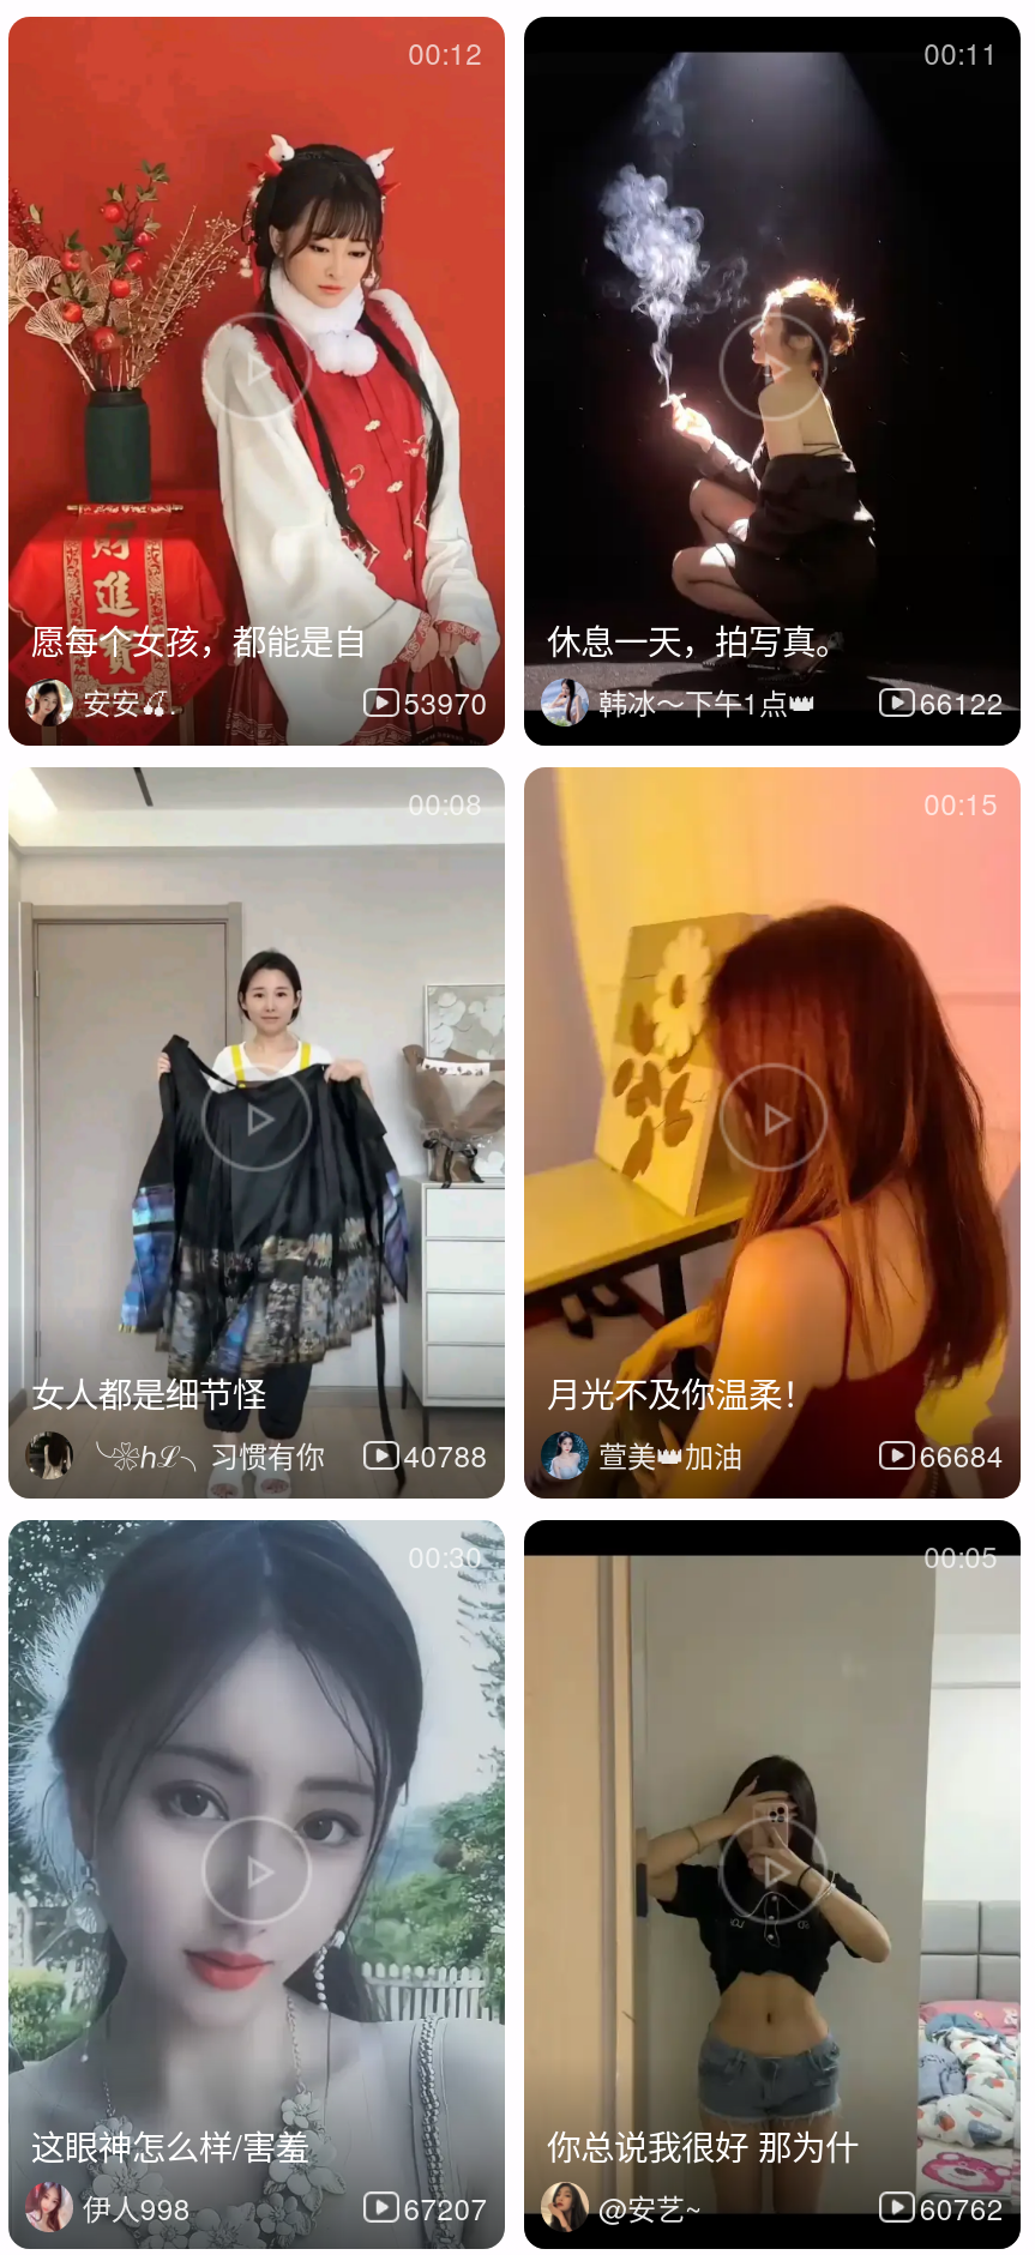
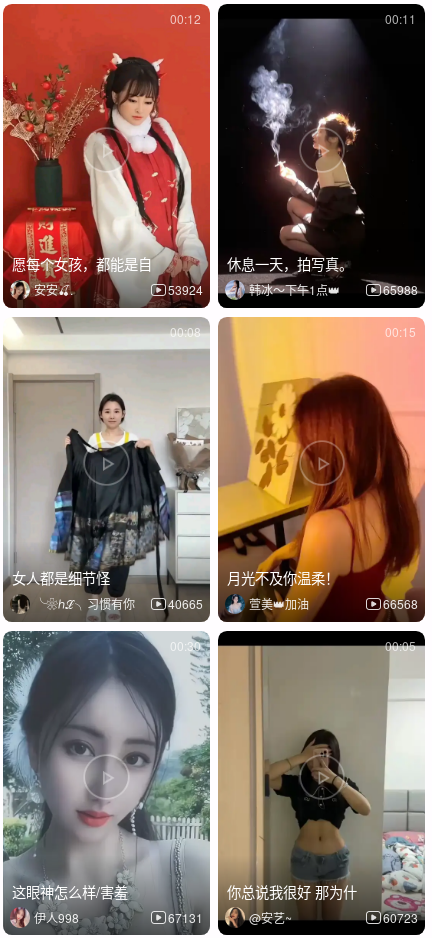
- 53970
+ 53924

- 66122
+ 65988

- 40788
+ 40665

- 66684
+ 66568

- 67207
+ 67131

- 60762
+ 60723
